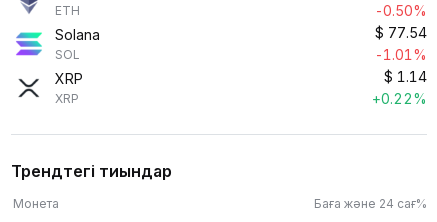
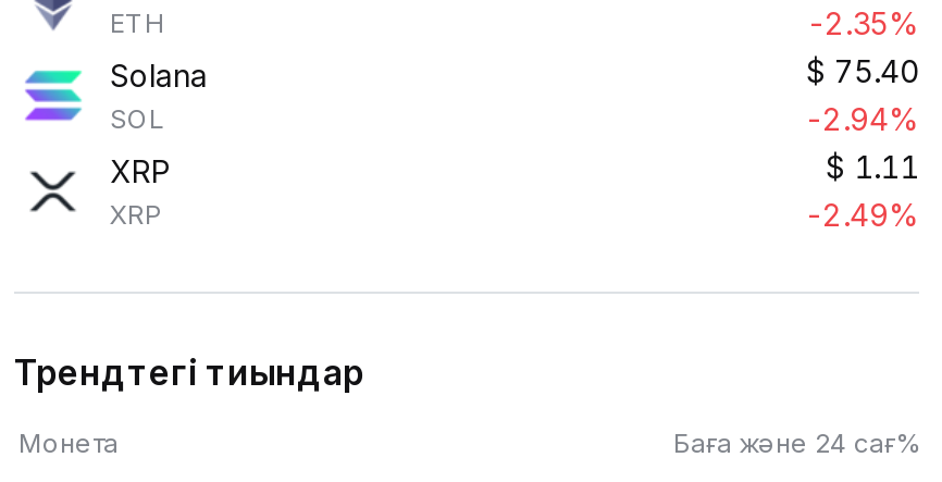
- -0.50%
+ -2.35%

- $ 77.54
+ $ 75.40

- -1.01%
+ -2.94%

- $ 1.14
+ $ 1.11

- +0.22%
+ -2.49%
